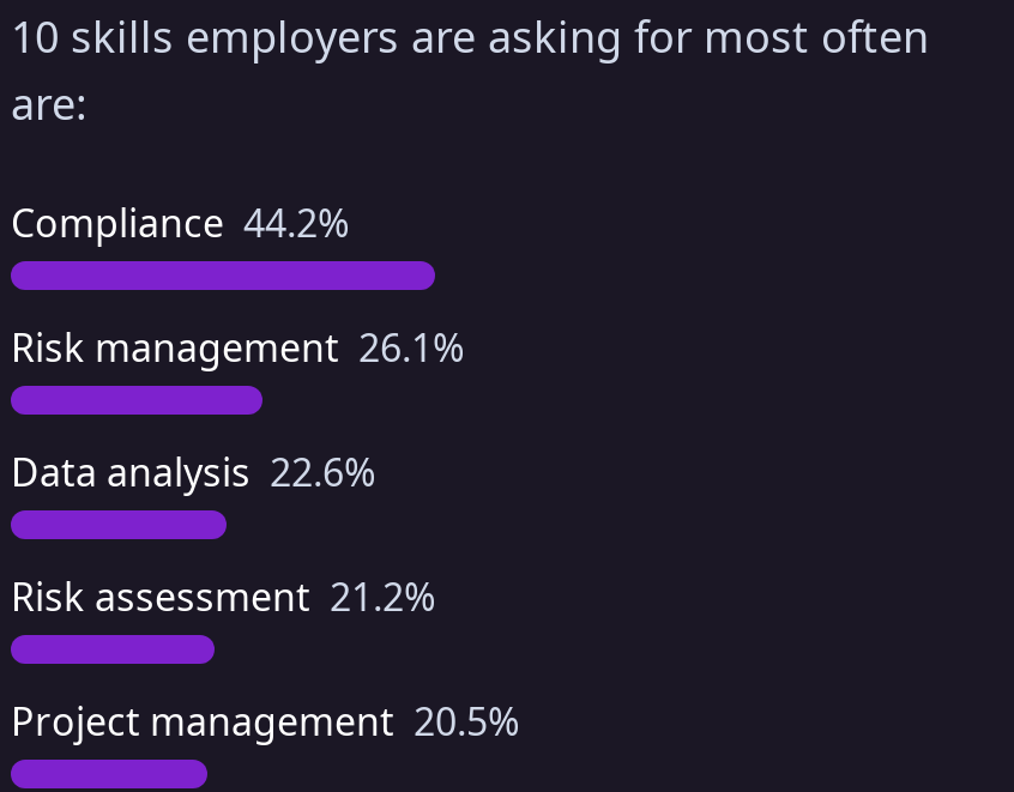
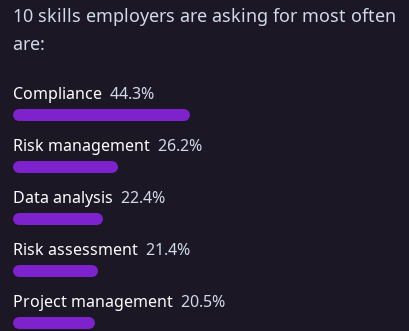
- Compliance 44.2%
+ Compliance 44.3%

- Risk management 26.1%
+ Risk management 26.2%

- Data analysis 22.6%
+ Data analysis 22.4%

- Risk assessment 21.2%
+ Risk assessment 21.4%
